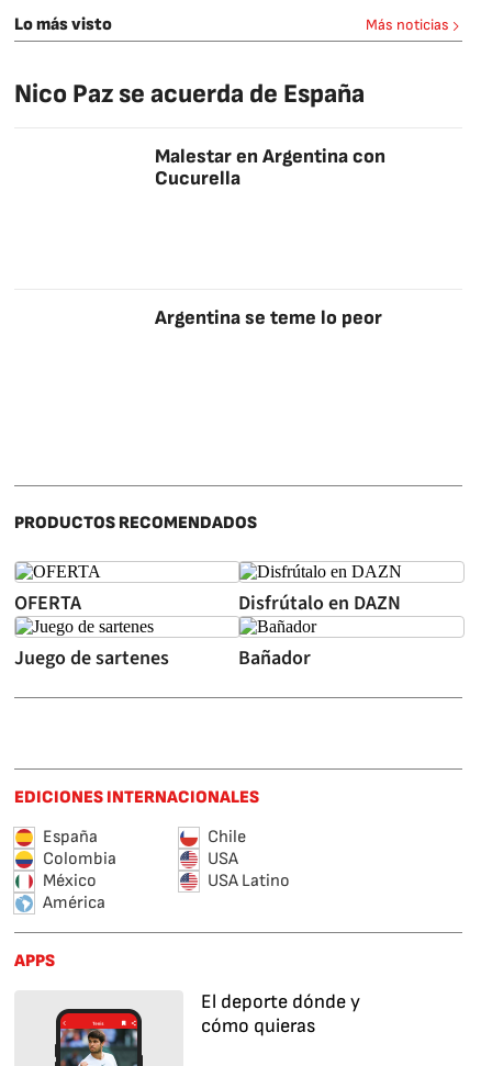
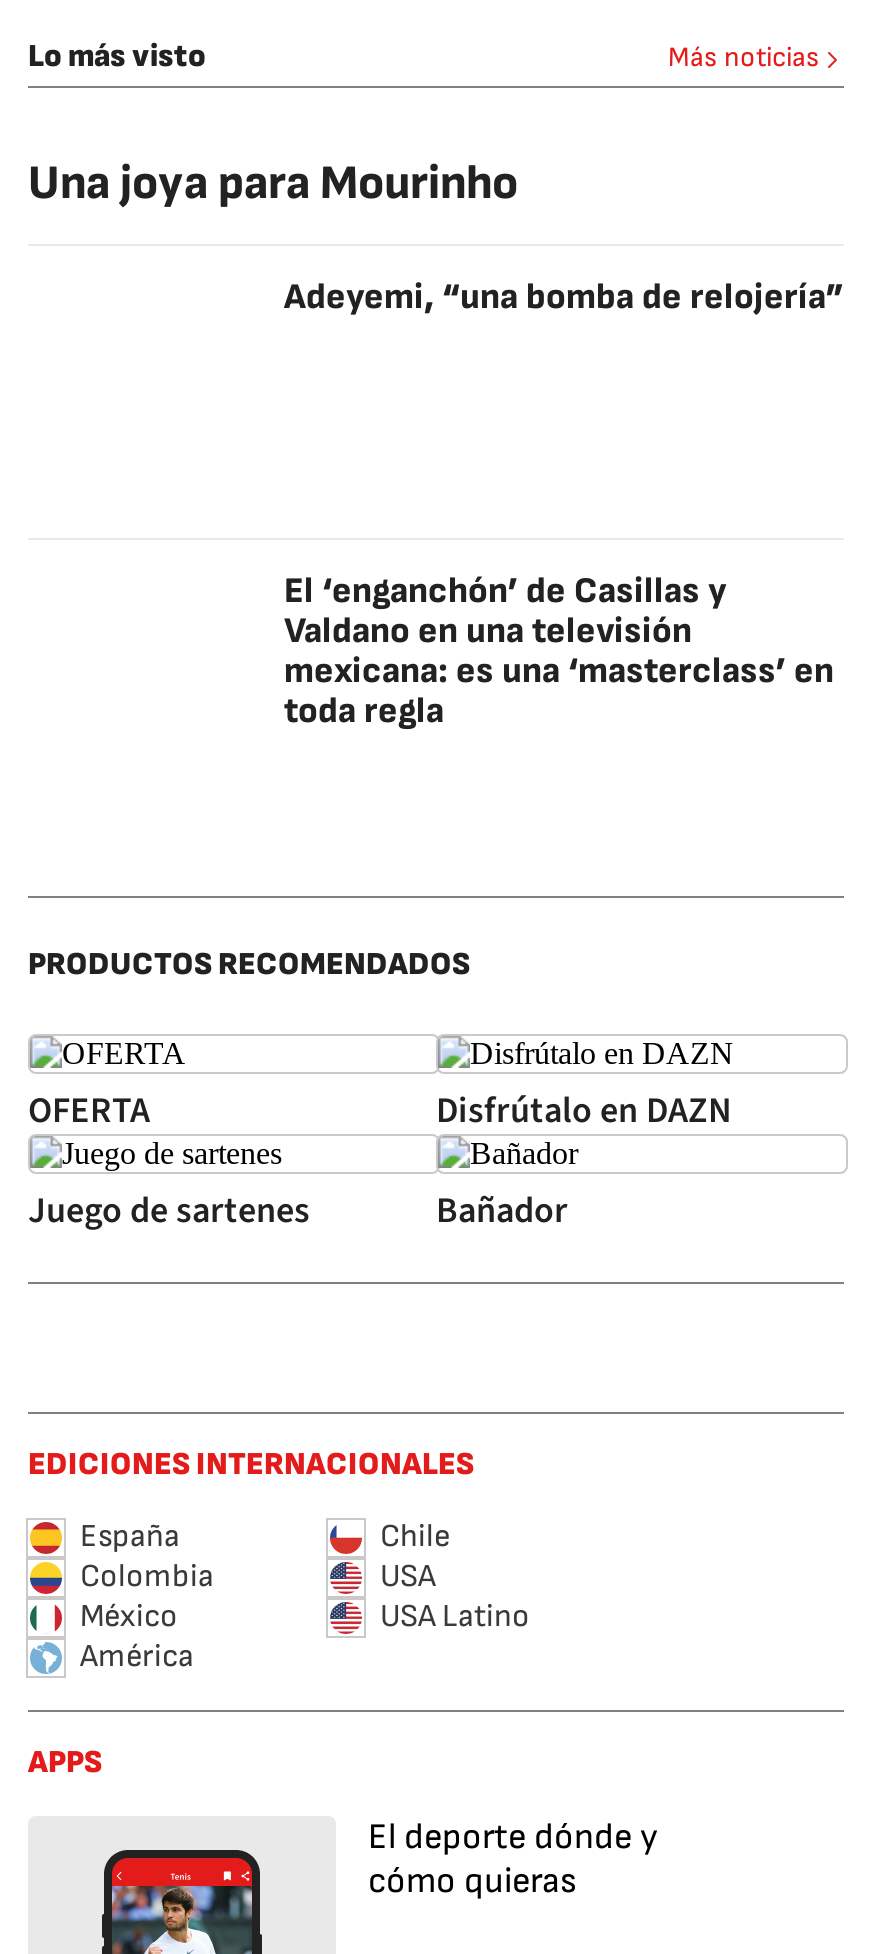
- Nico Paz se acuerda de España
+ Una joya para Mourinho

- Malestar en Argentina con
- Cucurella
+ Adeyemi, “una bomba de relojería”

- Argentina se teme lo peor
+ El ‘enganchón’ de Casillas y
+ Valdano en una televisión
+ mexicana: es una ‘masterclass’ en
+ toda regla
